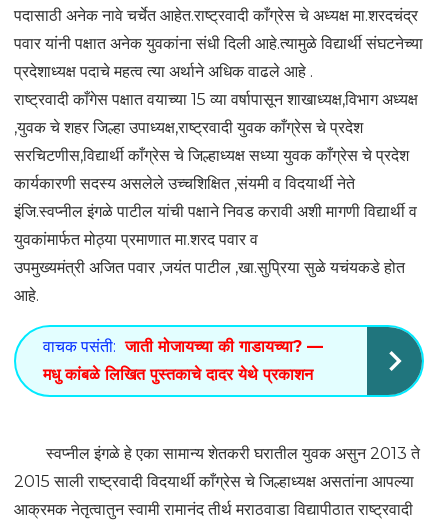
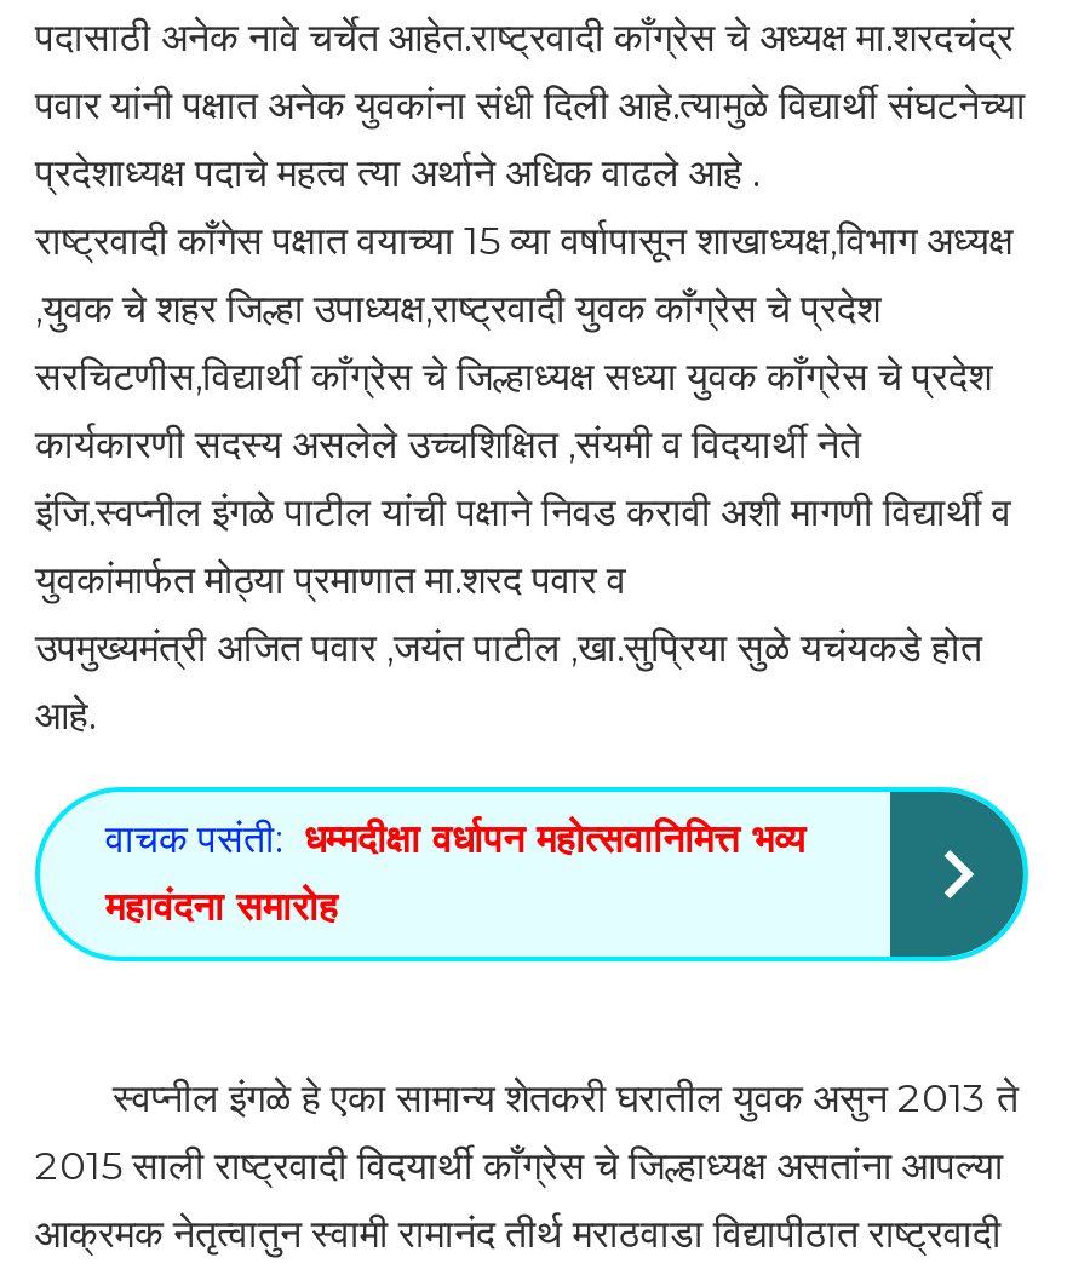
- वाचक पसंती: जाती मोजायच्या की गाडायच्या? —
+ वाचक पसंती: धम्मदीक्षा वर्धापन महोत्सवानिमित्त भव्य

- मधु कांबळे लिखित पुस्तकाचे दादर येथे प्रकाशन
+ महावंदना समारोह
